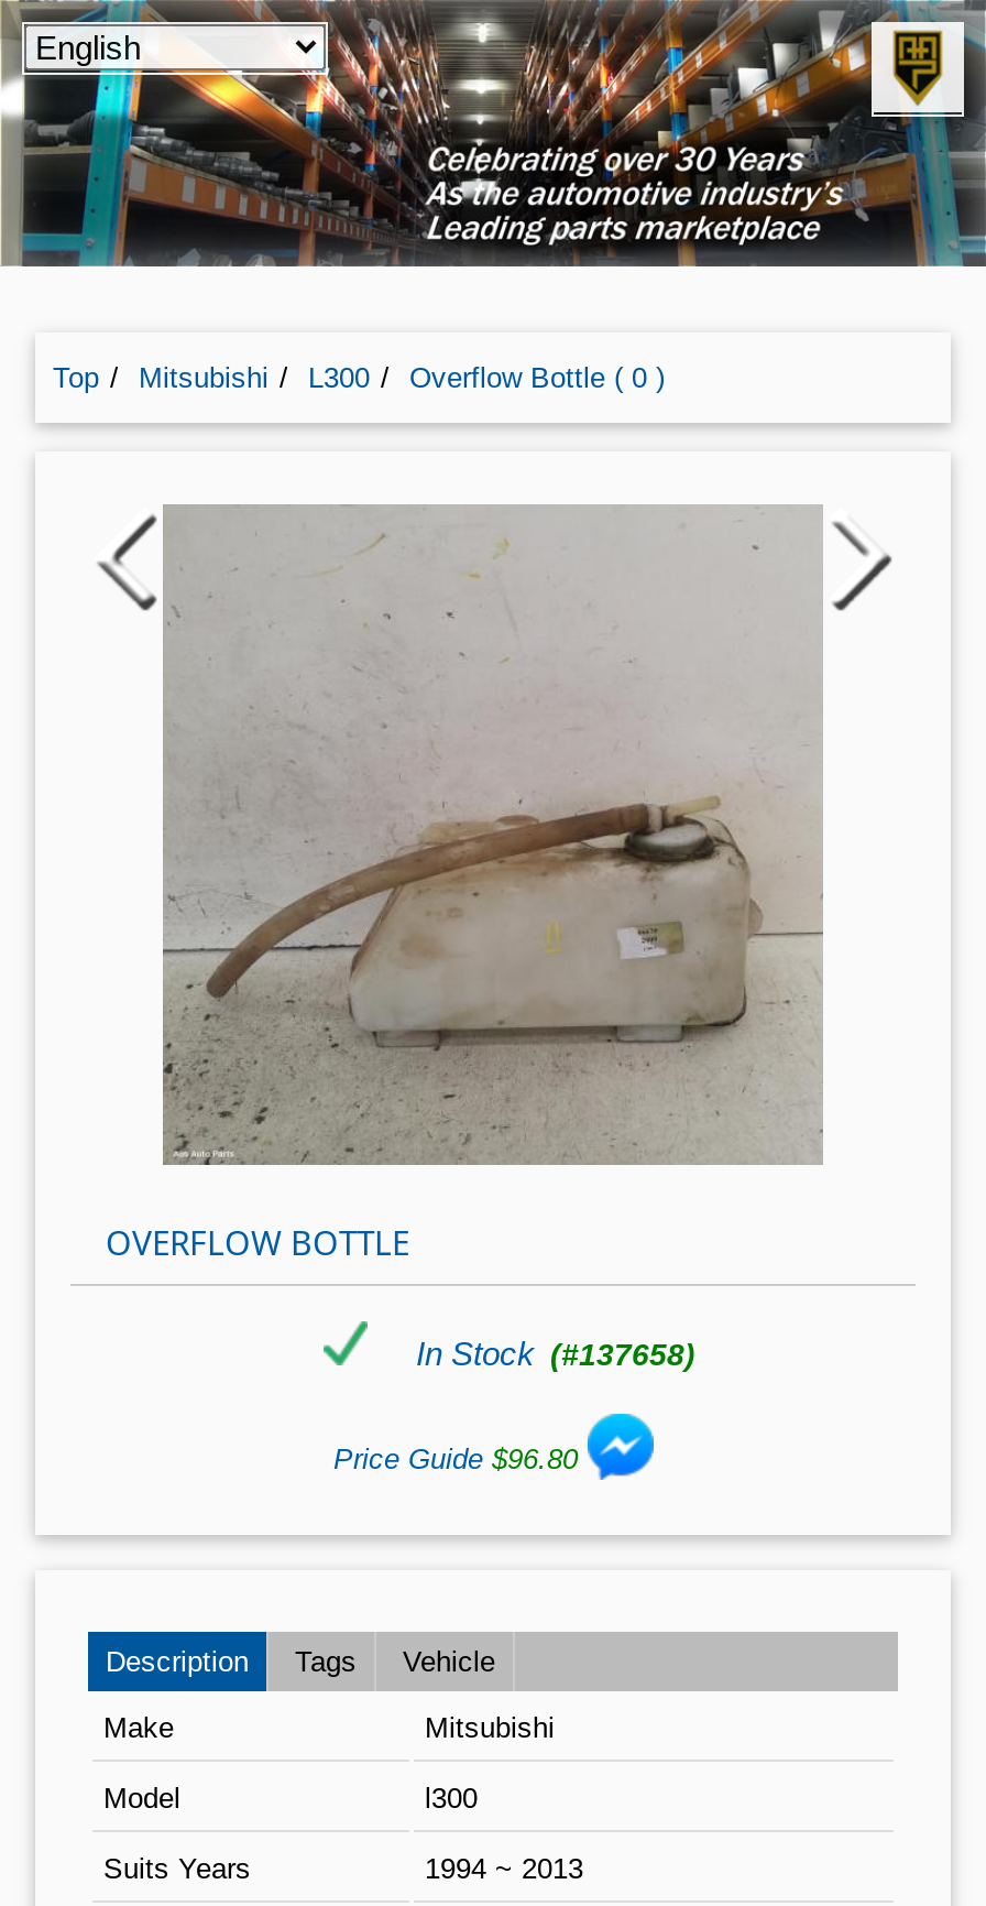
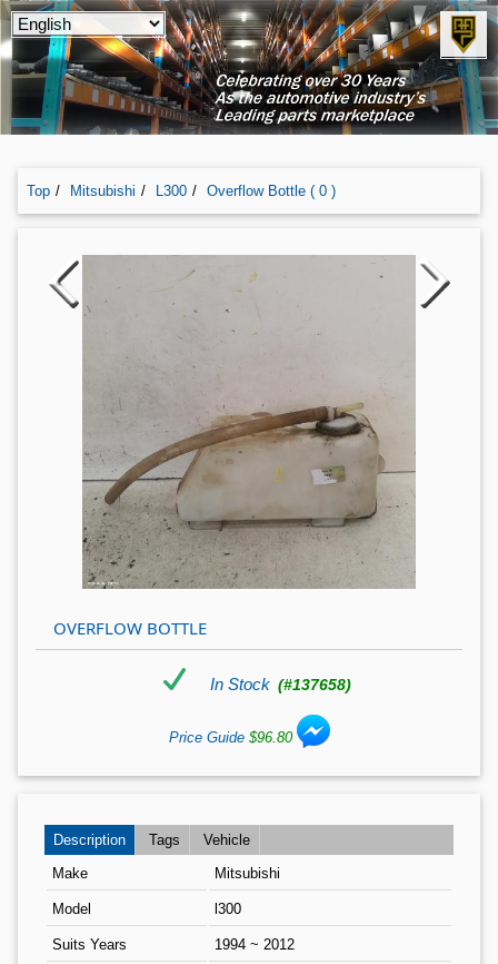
- 1994 ~ 2013
+ 1994 ~ 2012
